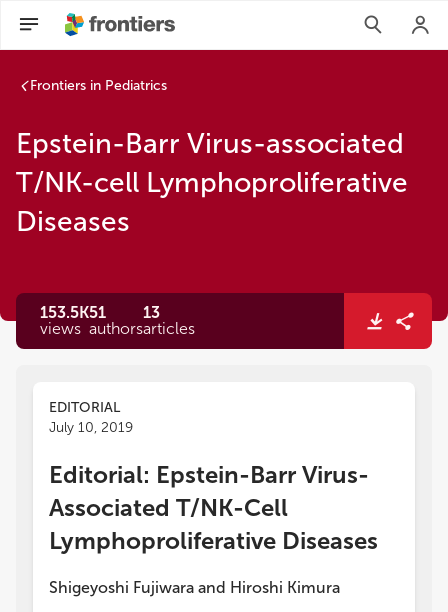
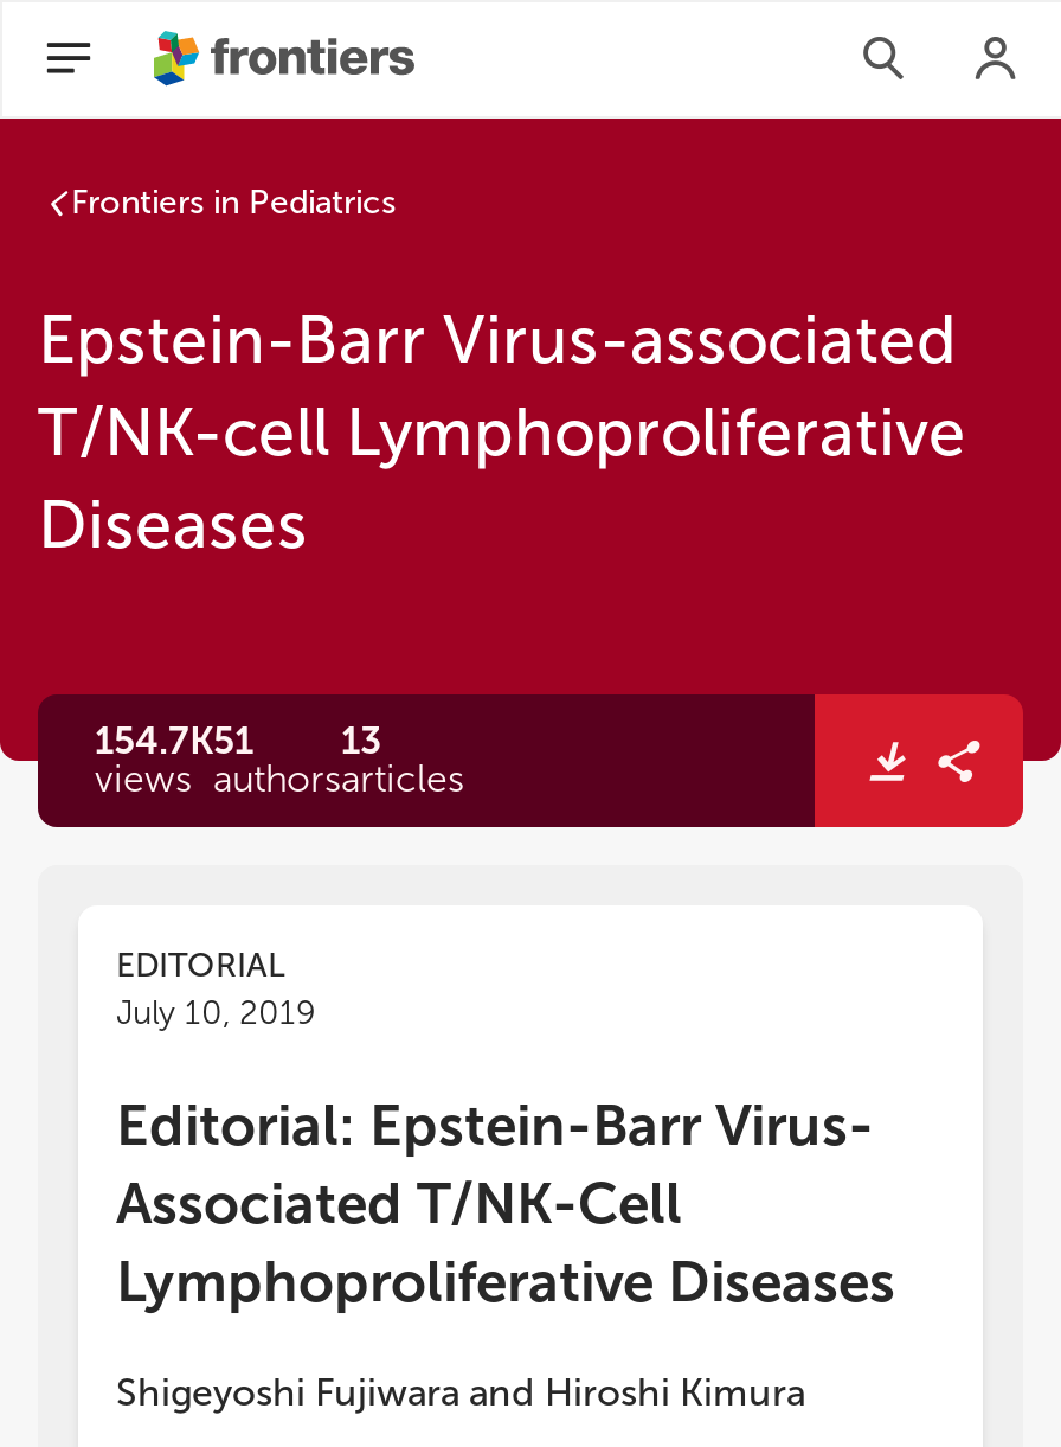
- 153.5K 51 13
+ 154.7K 51 13
